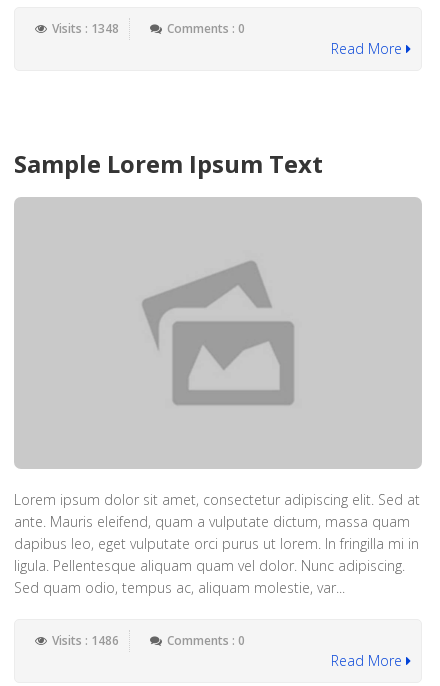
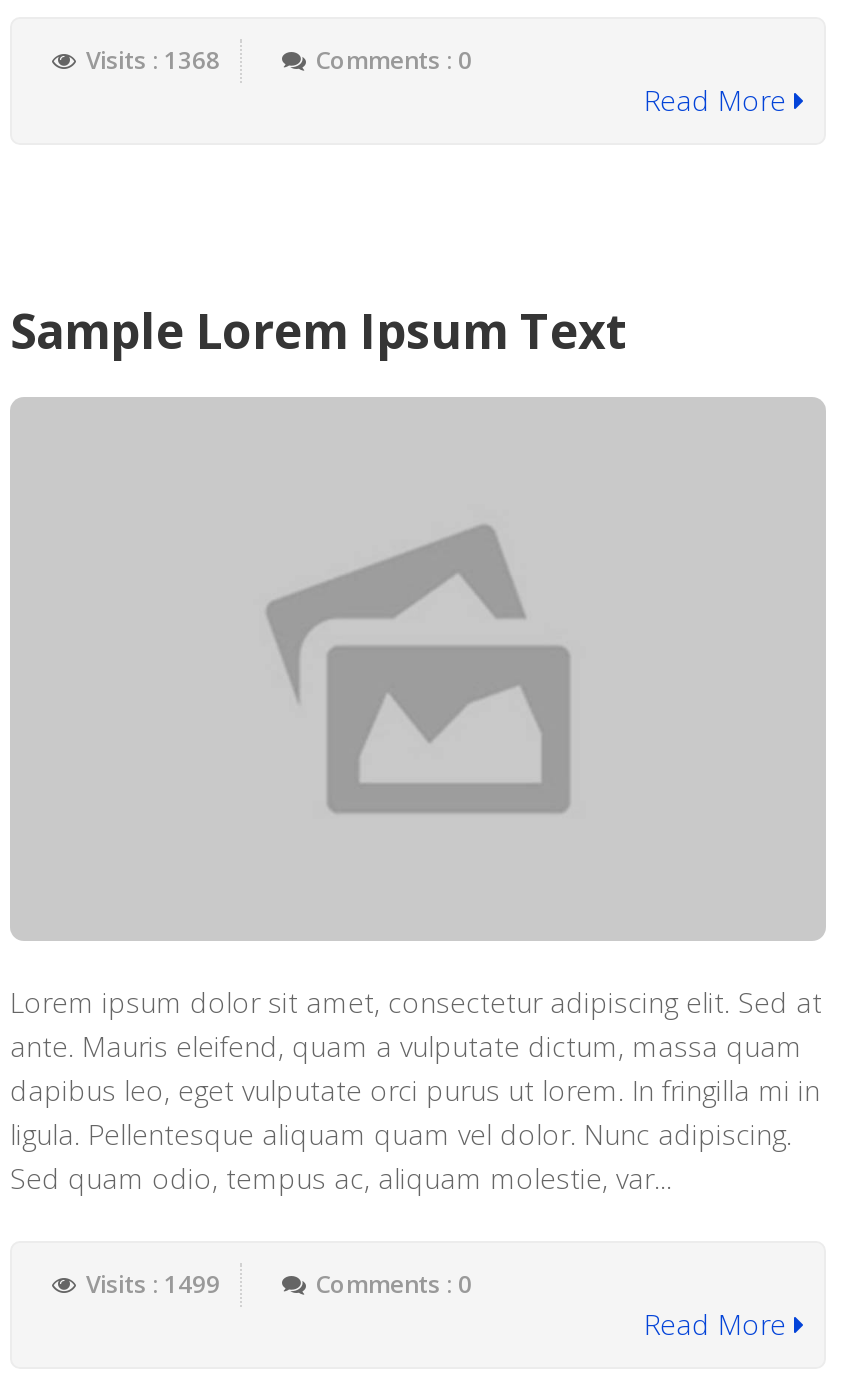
- Visits : 1348
+ Visits : 1368

- Visits : 1486
+ Visits : 1499
